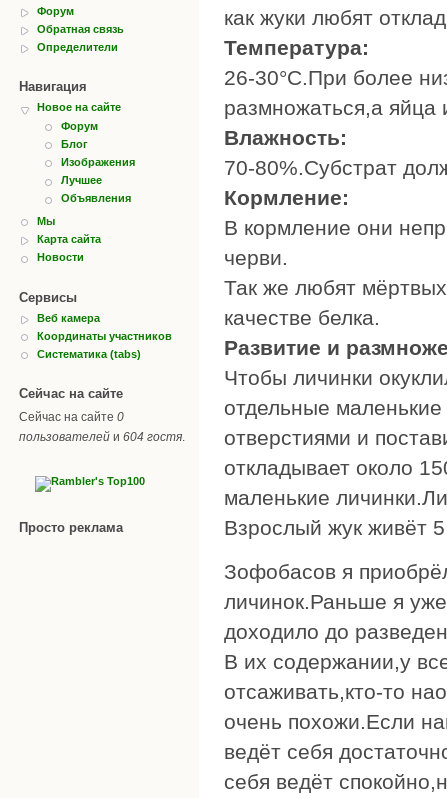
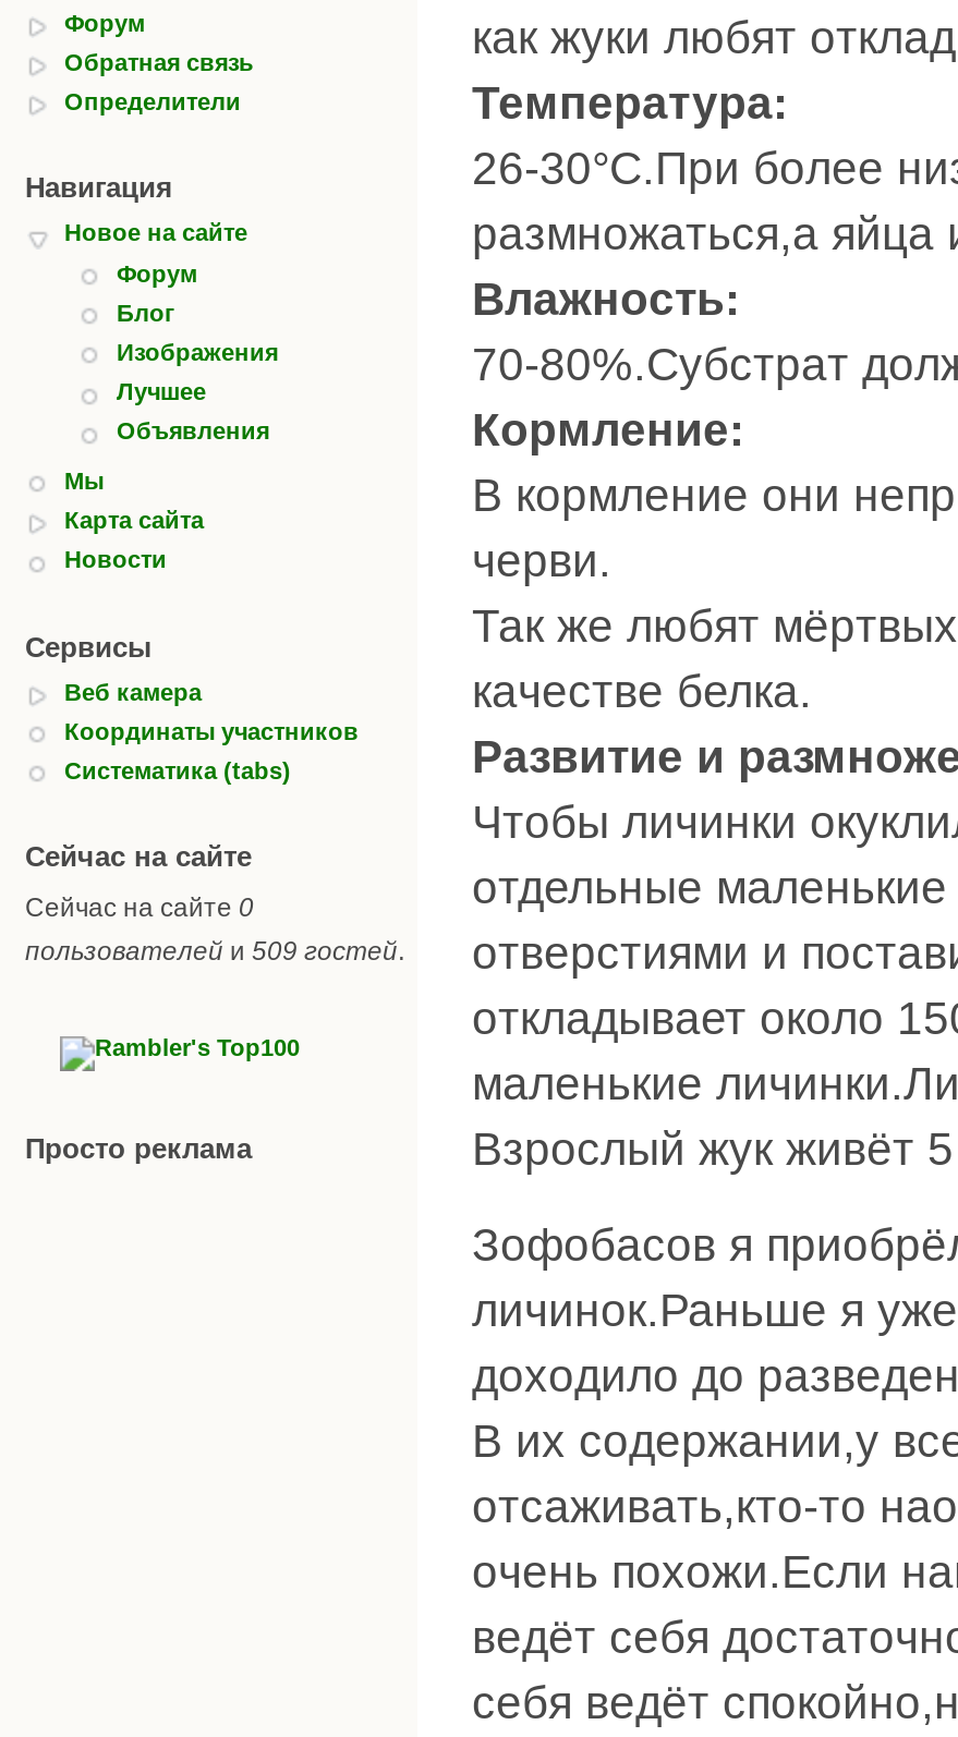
- пользователей и 604 гостя.
+ пользователей и 509 гостей.
